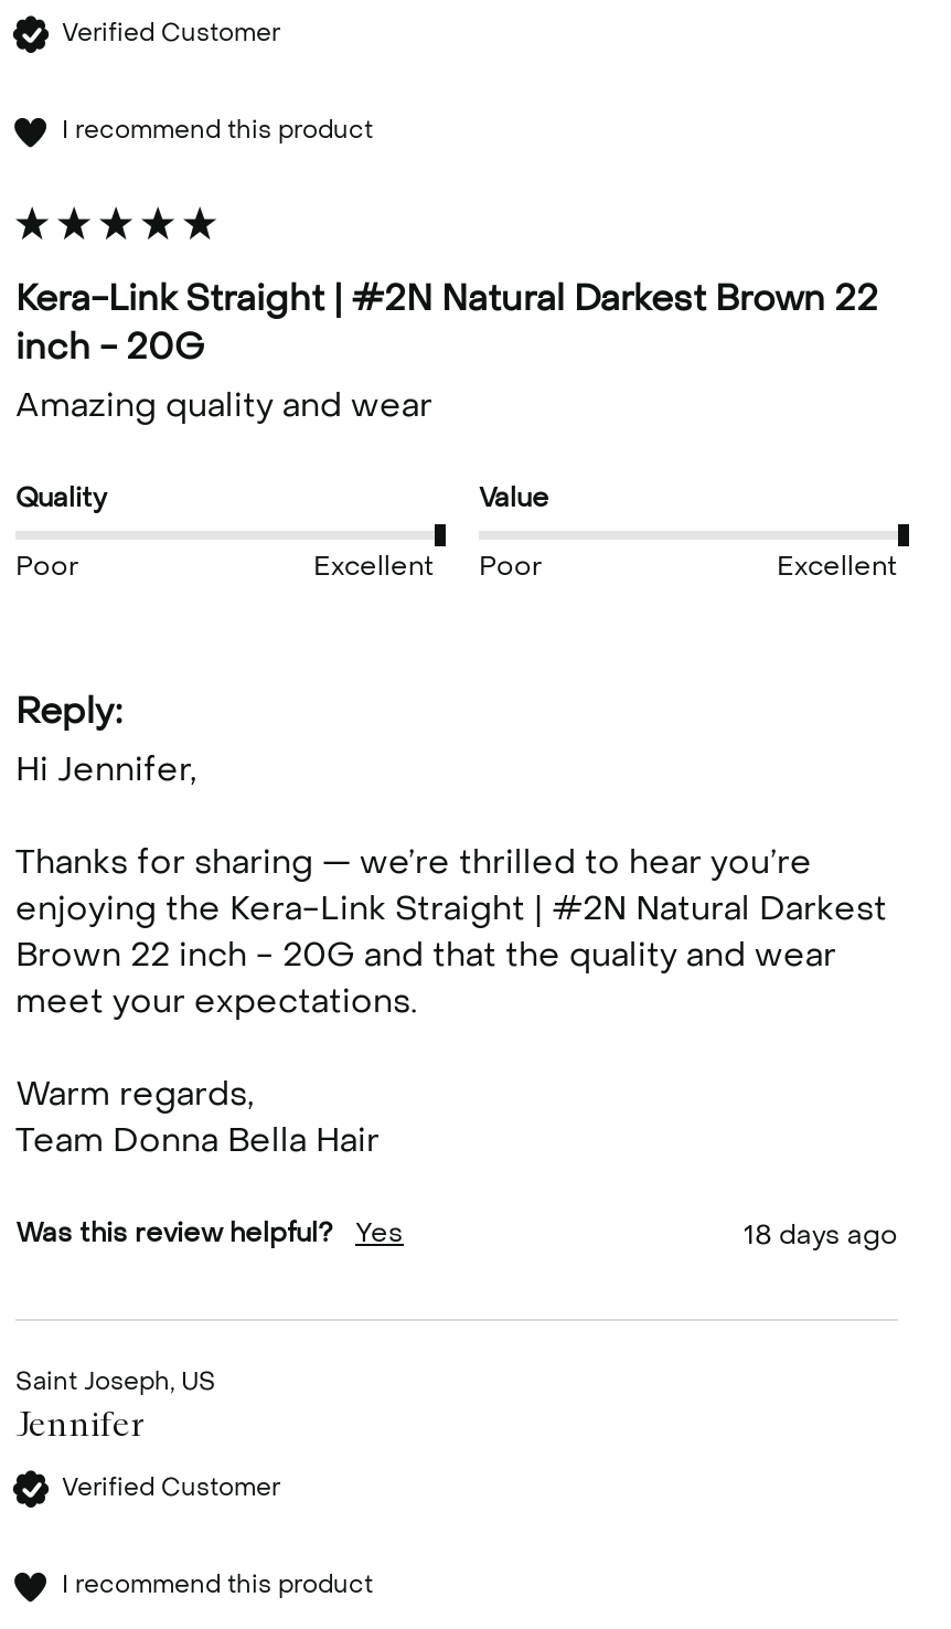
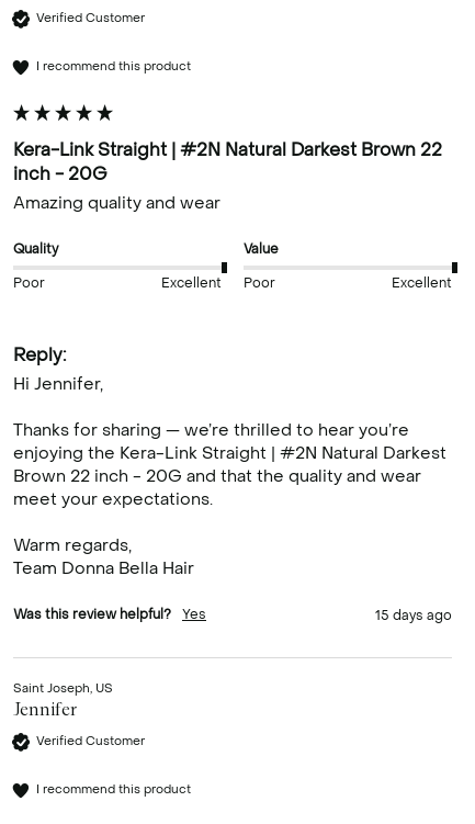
- 18 days ago
+ 15 days ago
